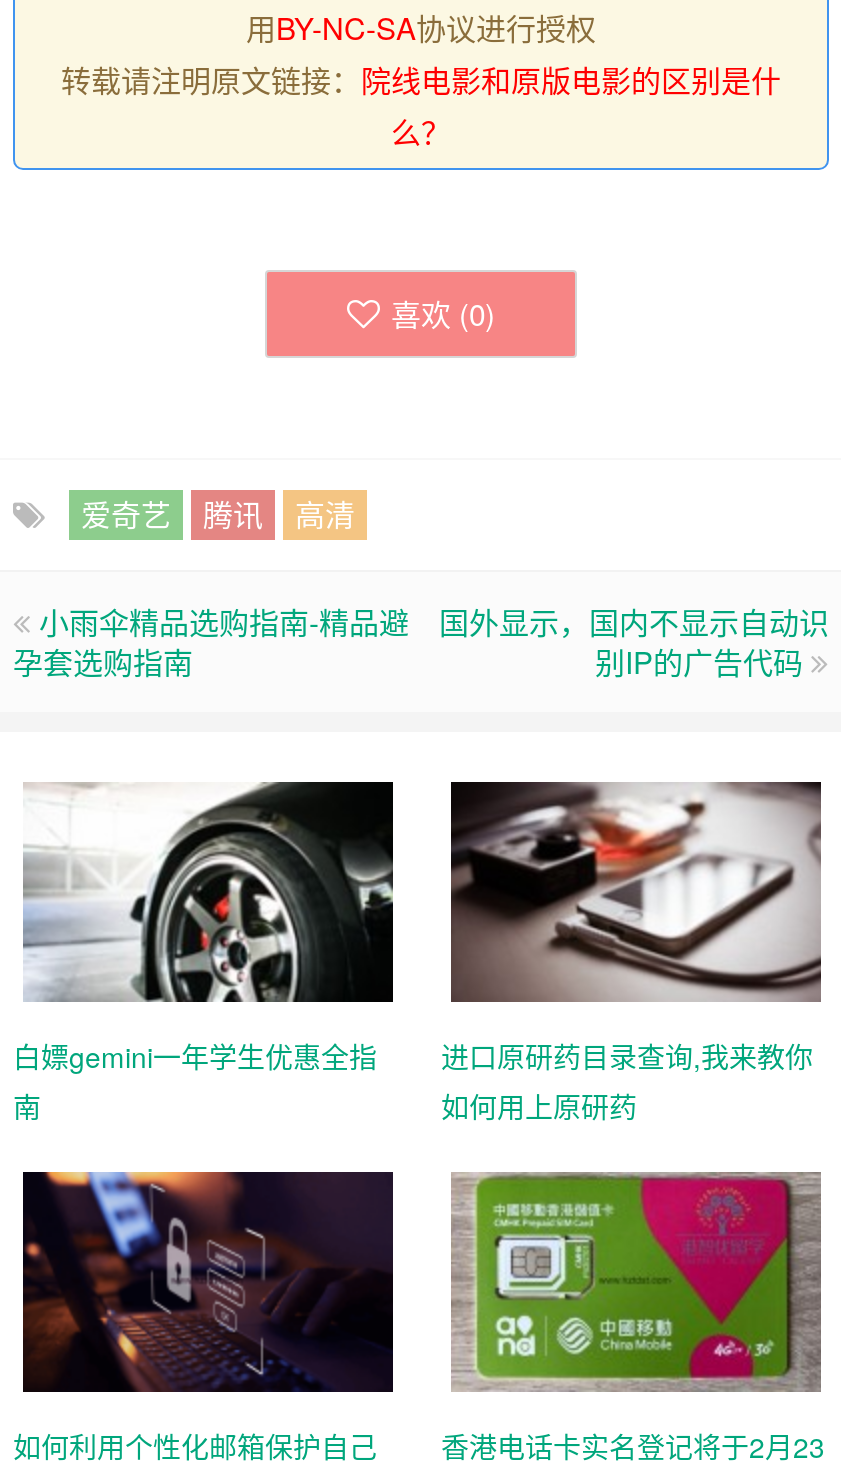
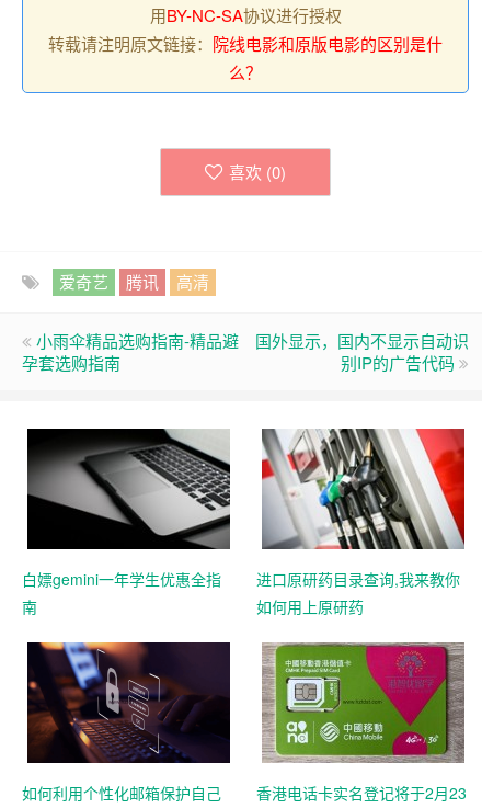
- [image]
+ [image]

- [image]
+ [image]
